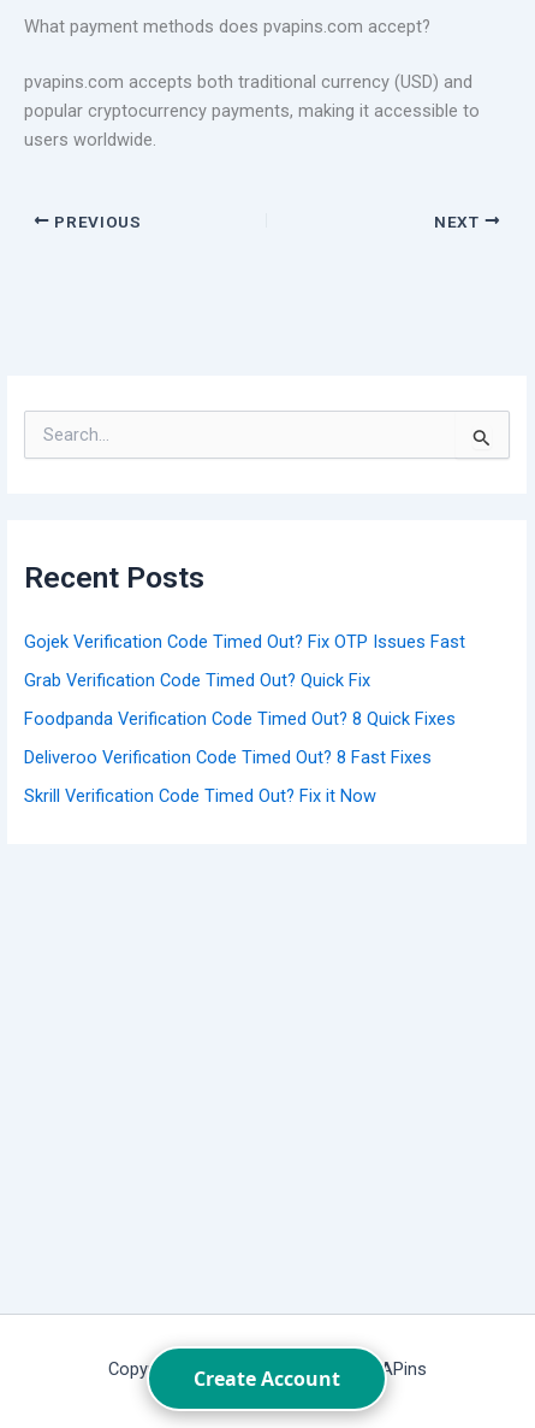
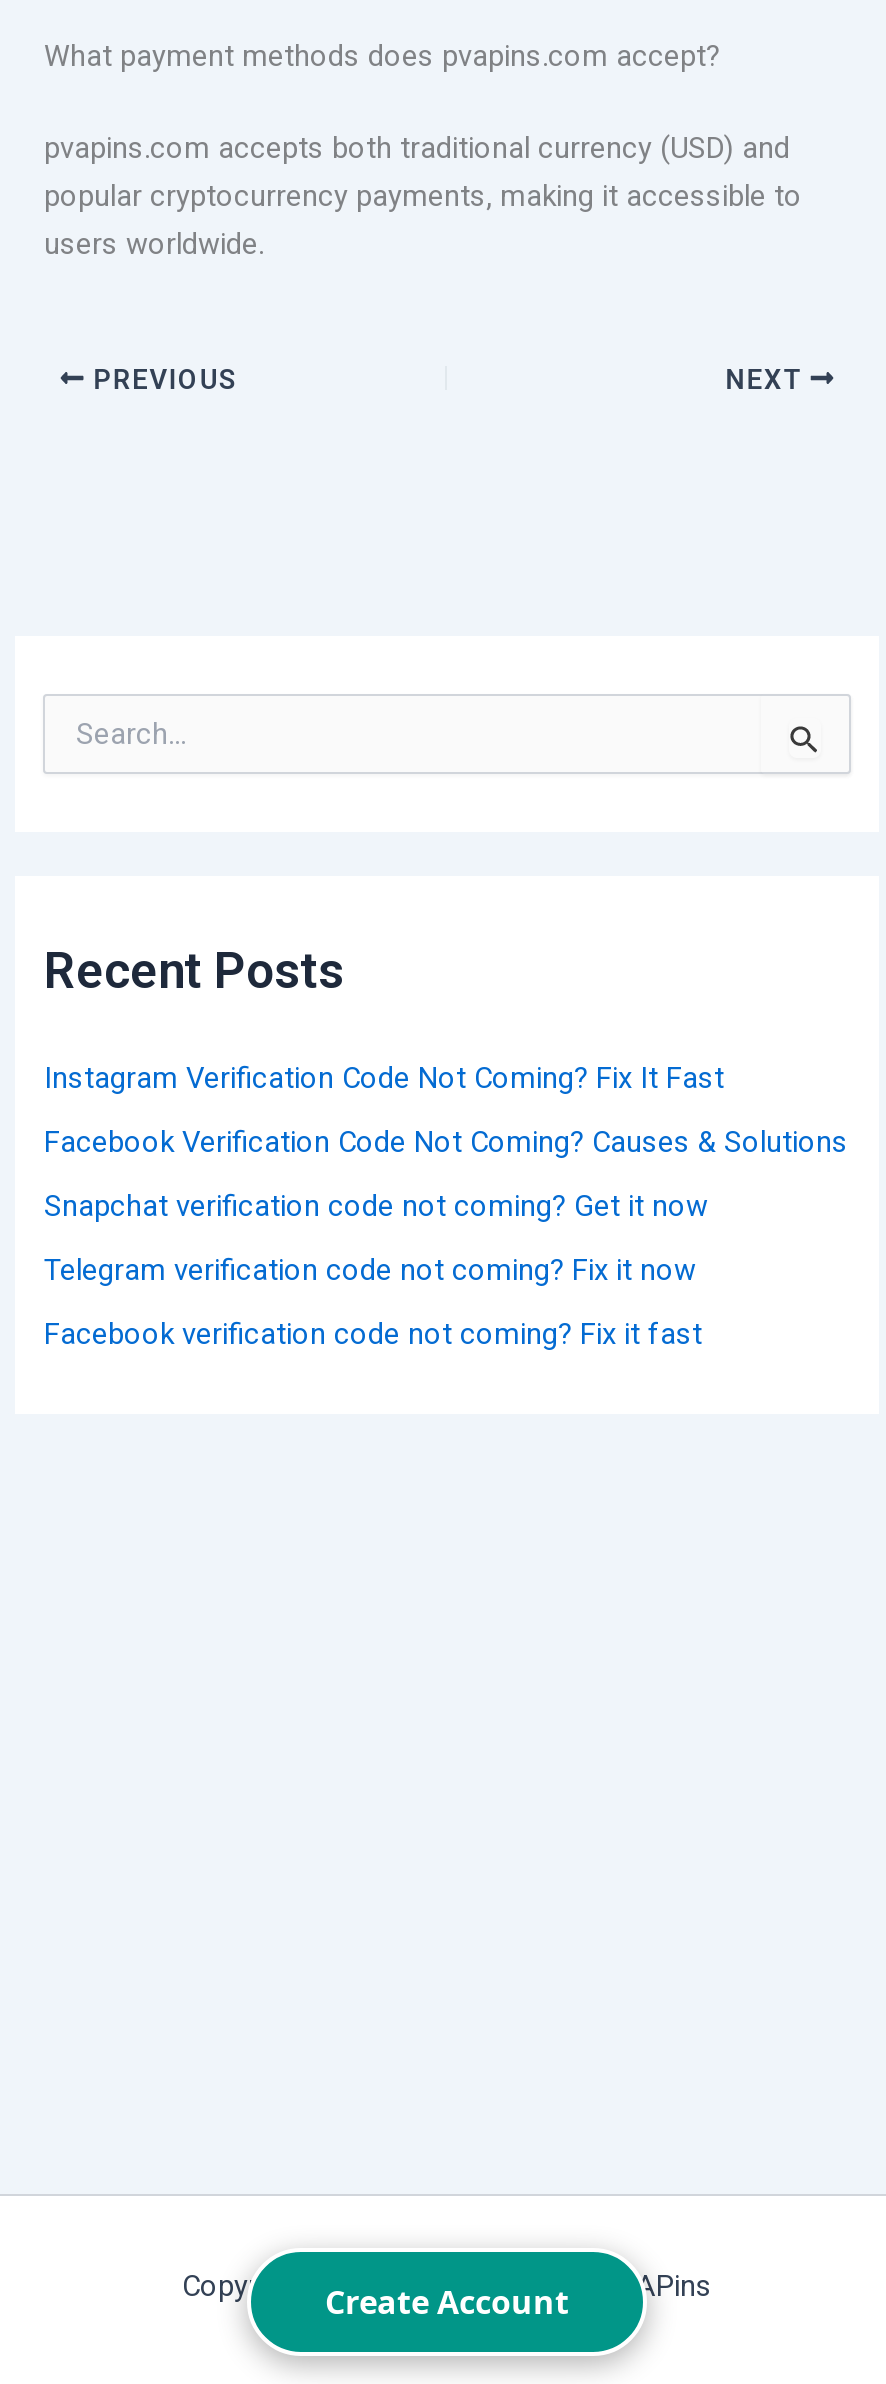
- Gojek Verification Code Timed Out? Fix OTP Issues Fast
+ Instagram Verification Code Not Coming? Fix It Fast

- Grab Verification Code Timed Out? Quick Fix
+ Facebook Verification Code Not Coming? Causes & Solutions

- Foodpanda Verification Code Timed Out? 8 Quick Fixes
+ Snapchat verification code not coming? Get it now

- Deliveroo Verification Code Timed Out? 8 Fast Fixes
+ Telegram verification code not coming? Fix it now

- Skrill Verification Code Timed Out? Fix it Now
+ Facebook verification code not coming? Fix it fast
